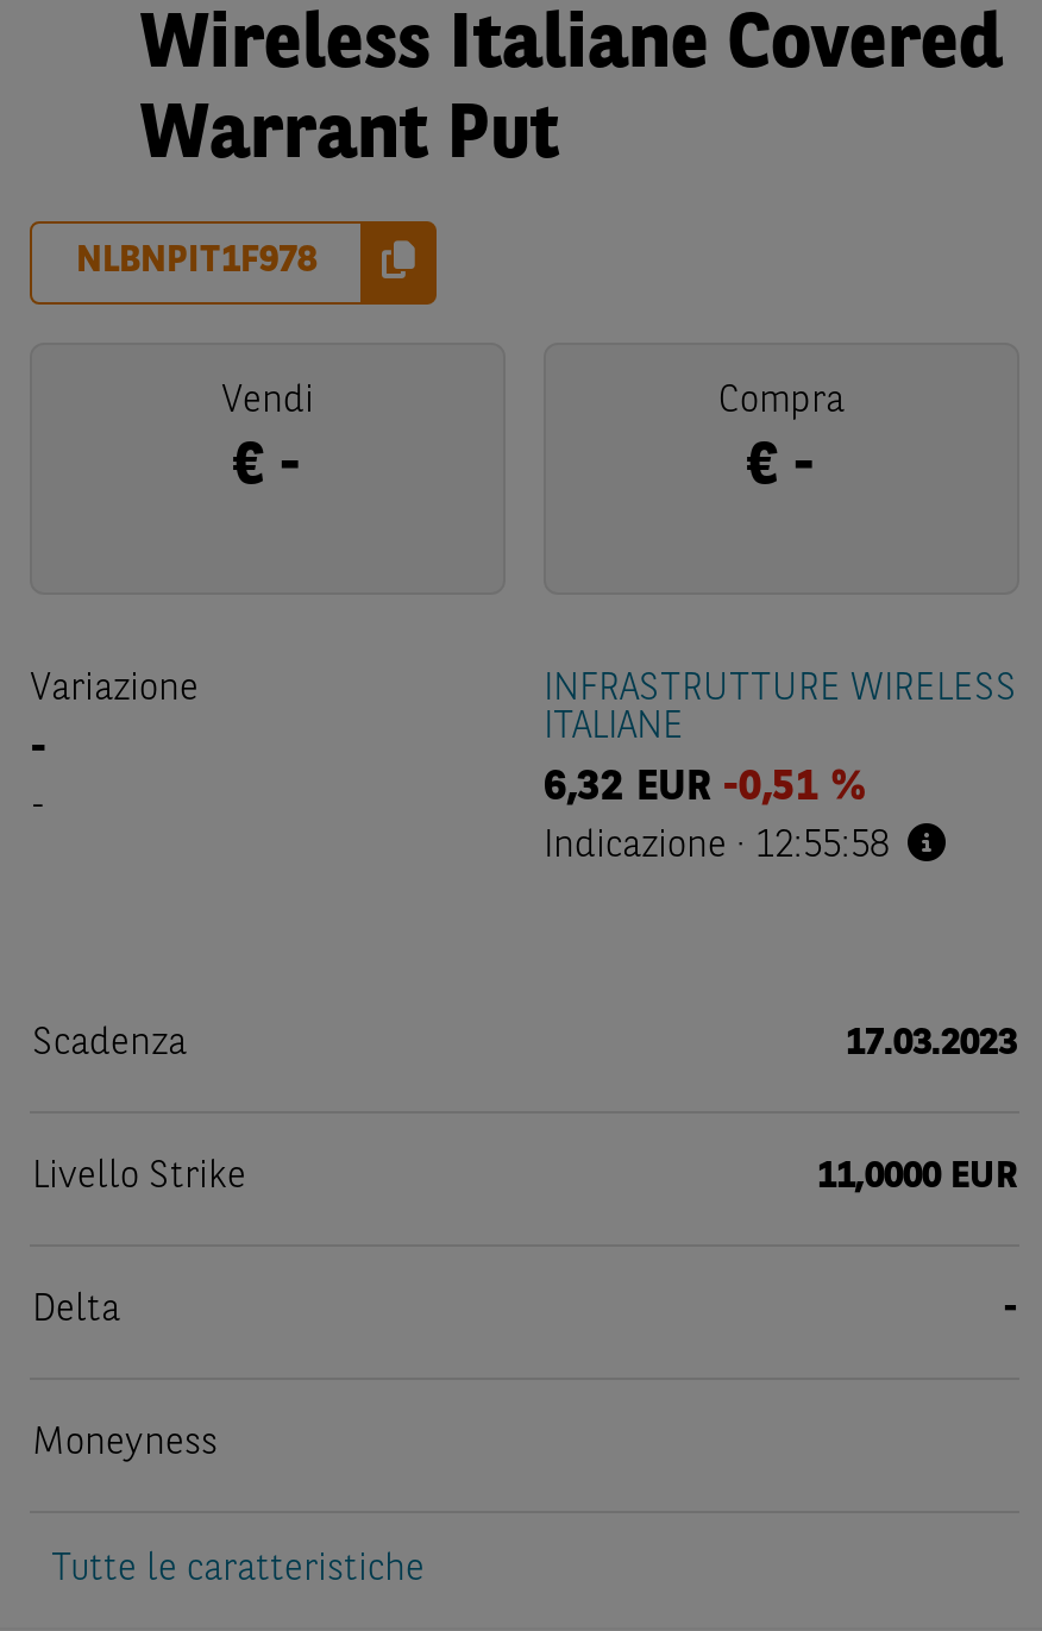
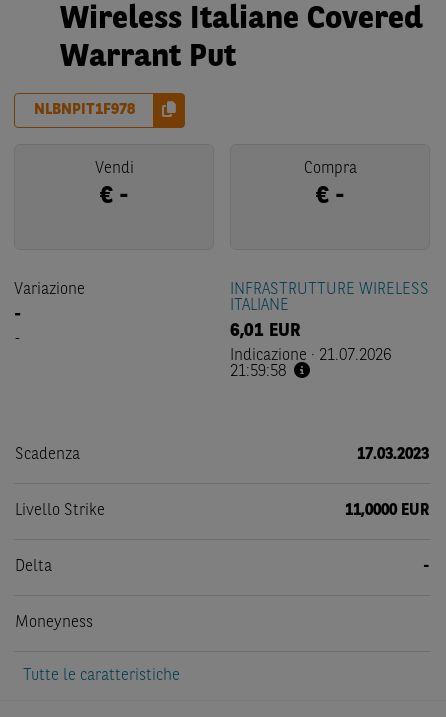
- 6,32 EUR -0,51 %
- Indicazione · 12:55:58
+ 6,01 EUR
+ Indicazione · 21.07.2026
+ 21:59:58
